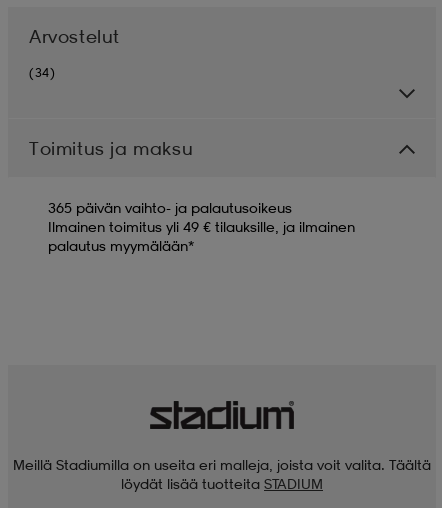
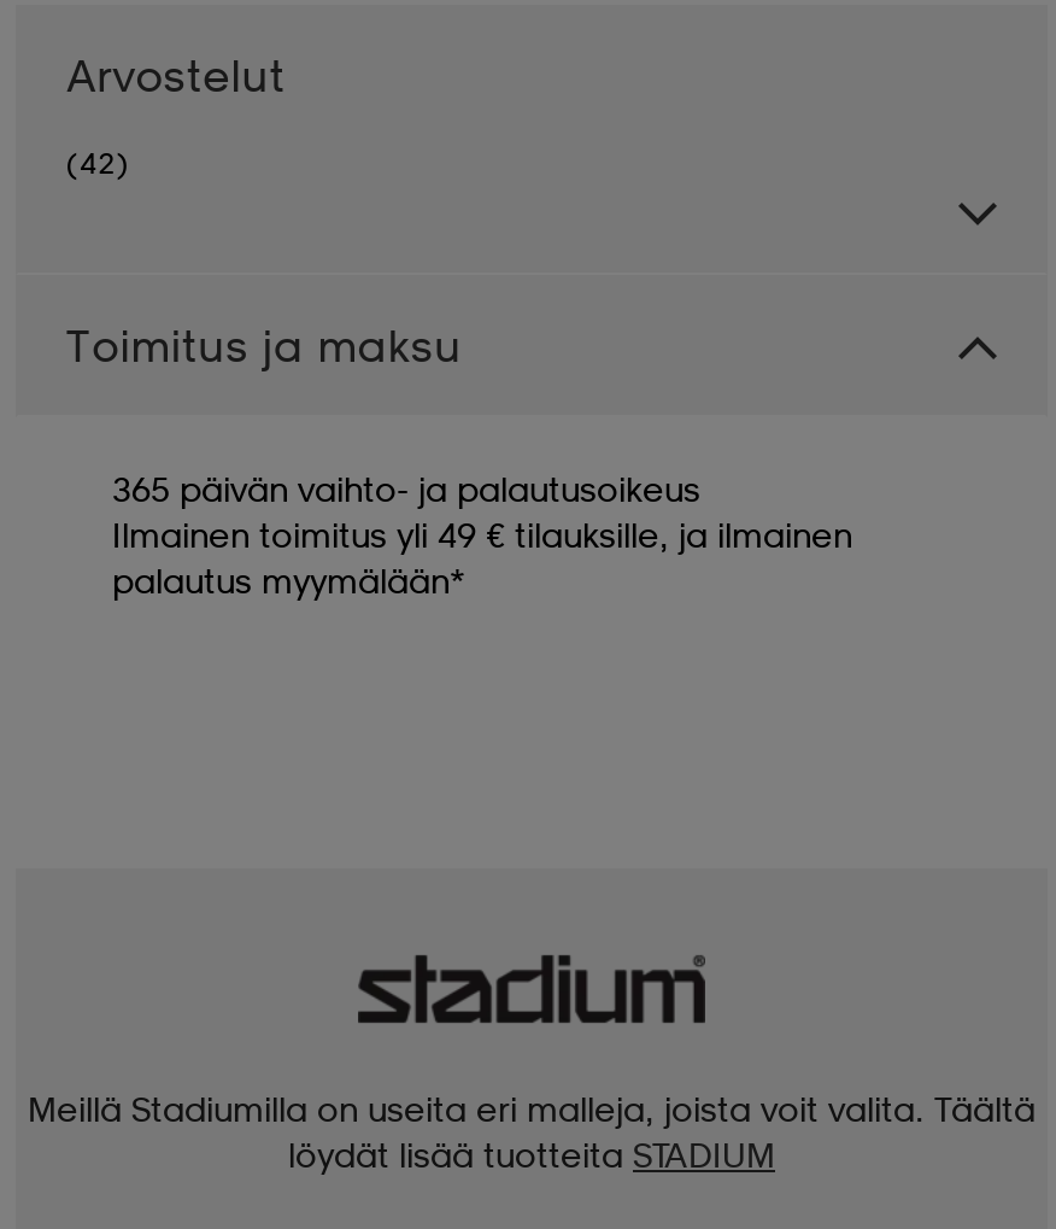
- (34)
+ (42)
